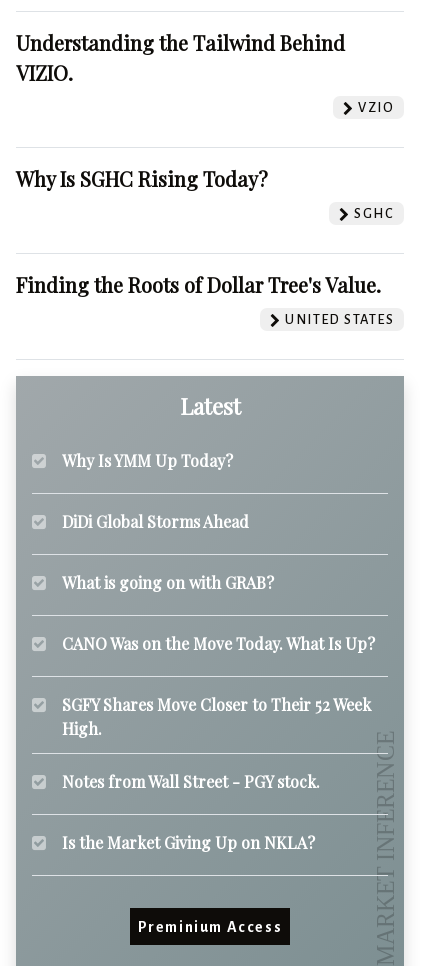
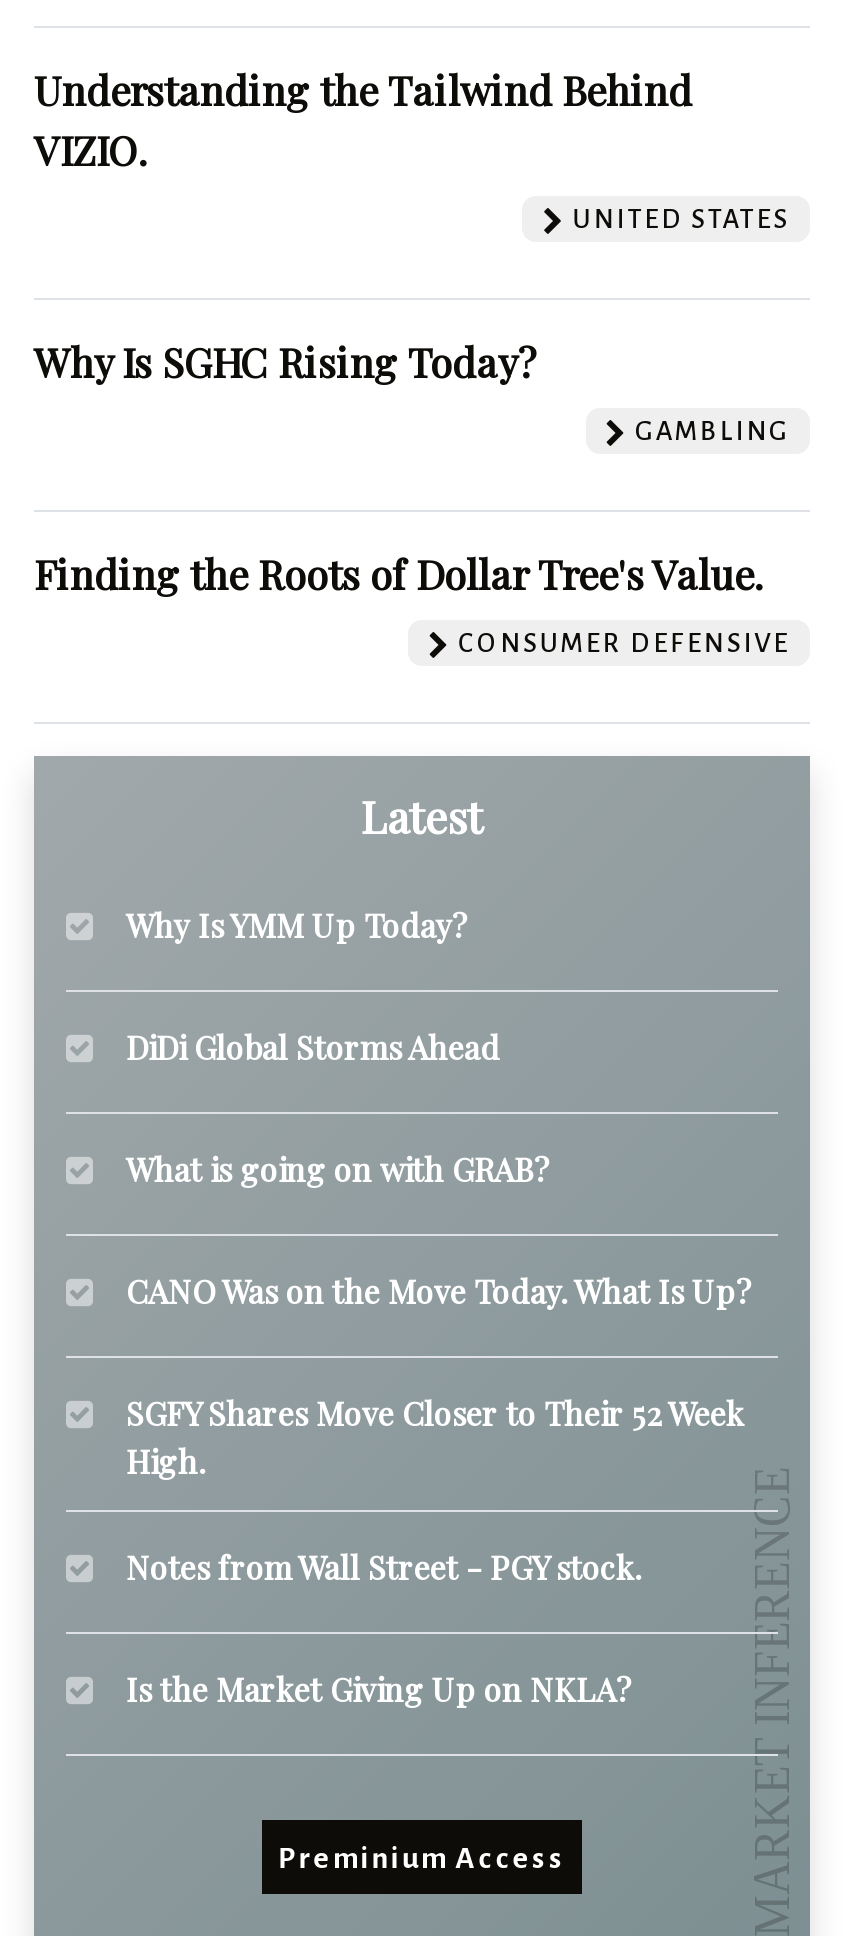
- VZIO

- SGHC
+ GAMBLING

+ CONSUMER DEFENSIVE

moved up: UNITED STATES
